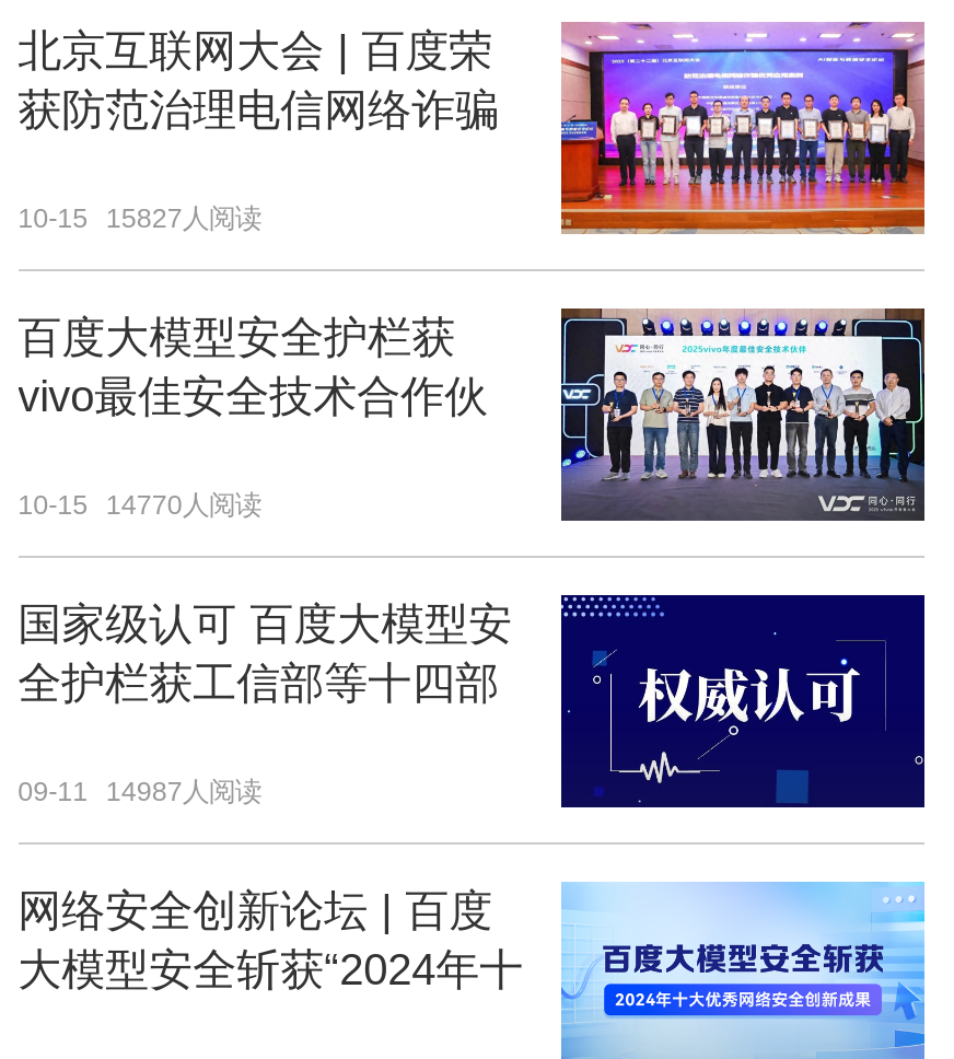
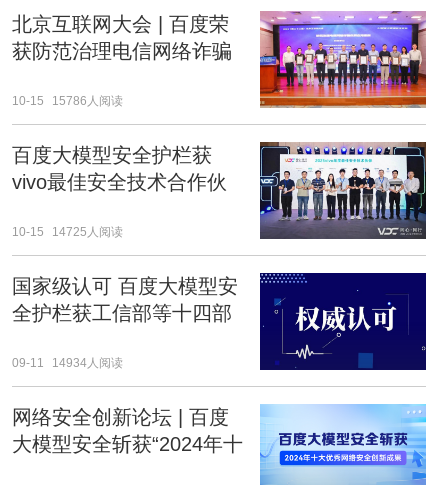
- 10-15 15827人阅读
+ 10-15 15786人阅读

- 10-15 14770人阅读
+ 10-15 14725人阅读

- 09-11 14987人阅读
+ 09-11 14934人阅读
